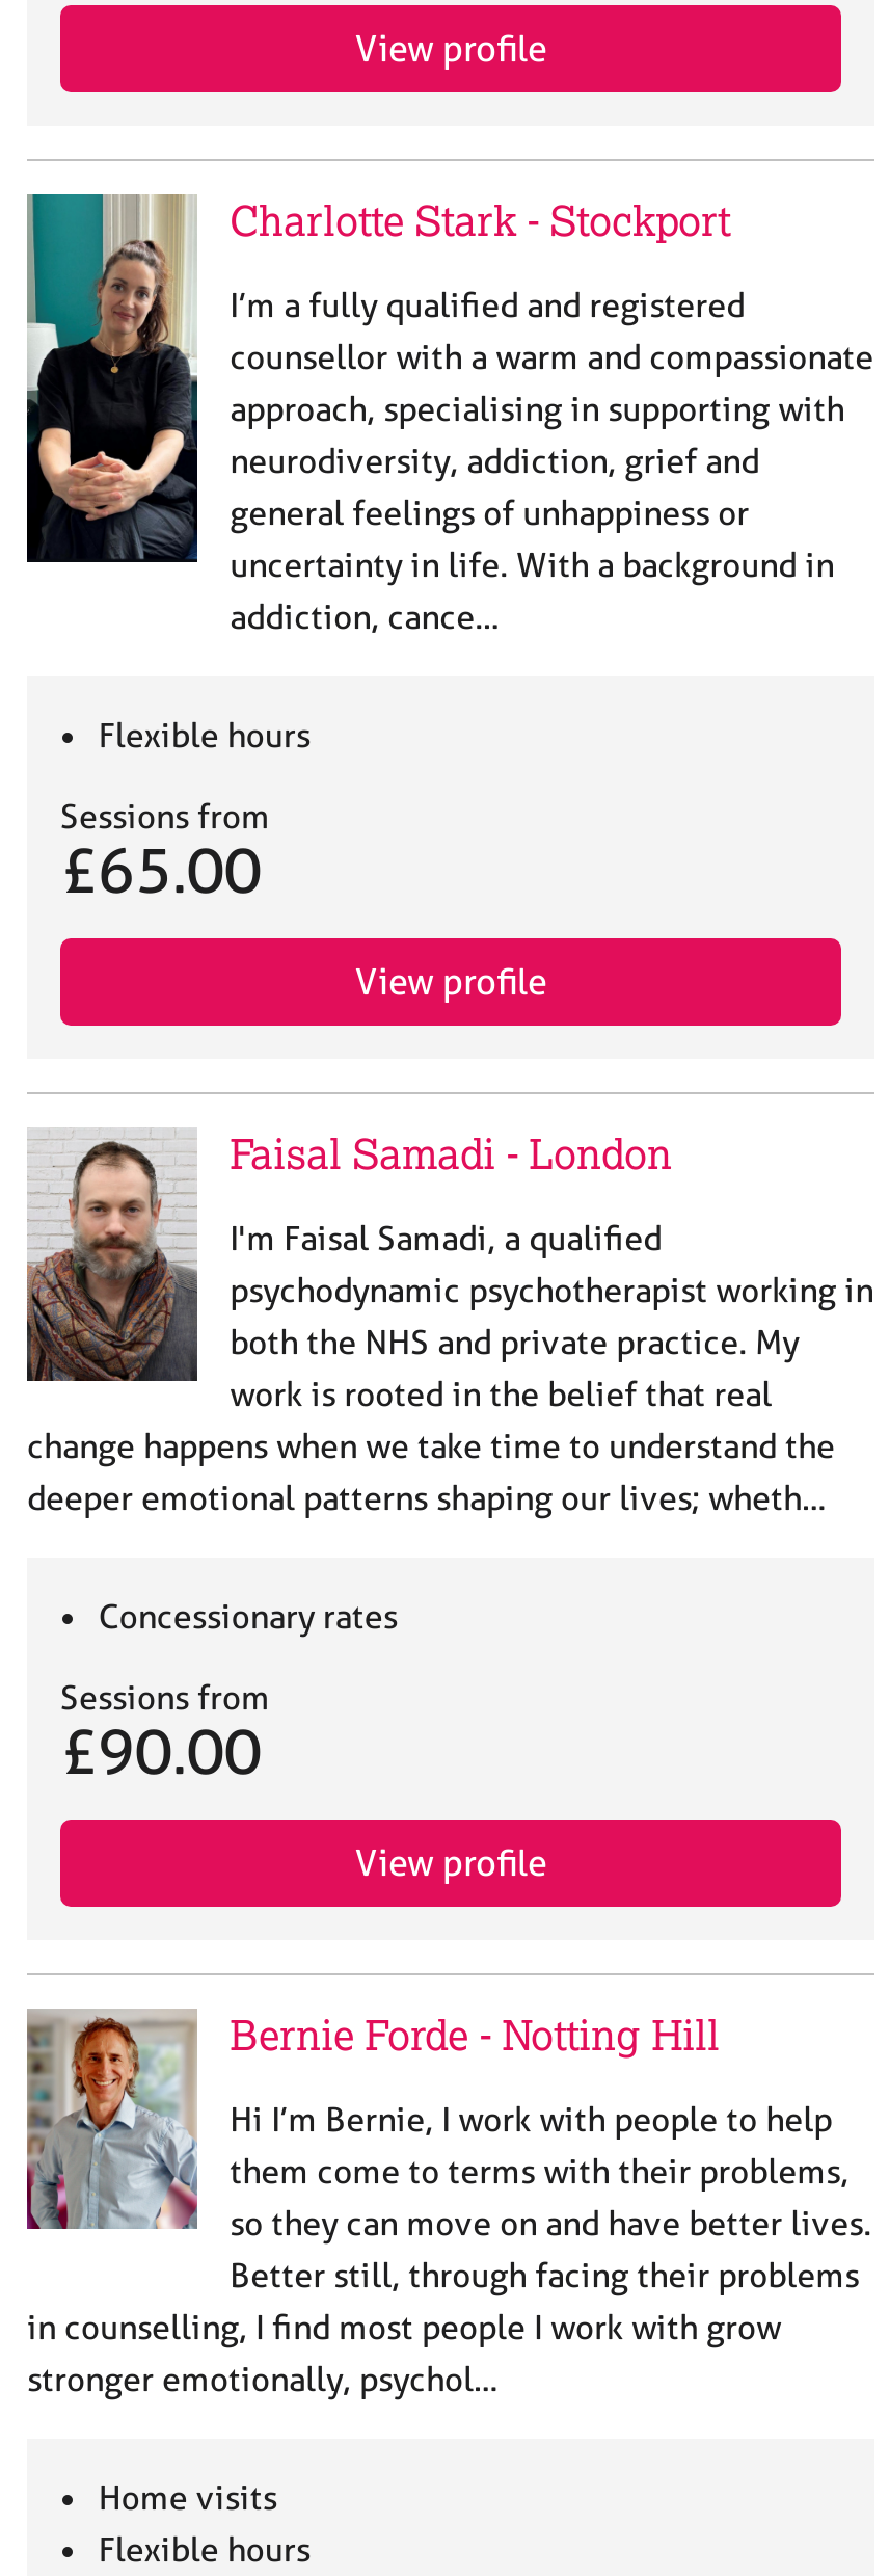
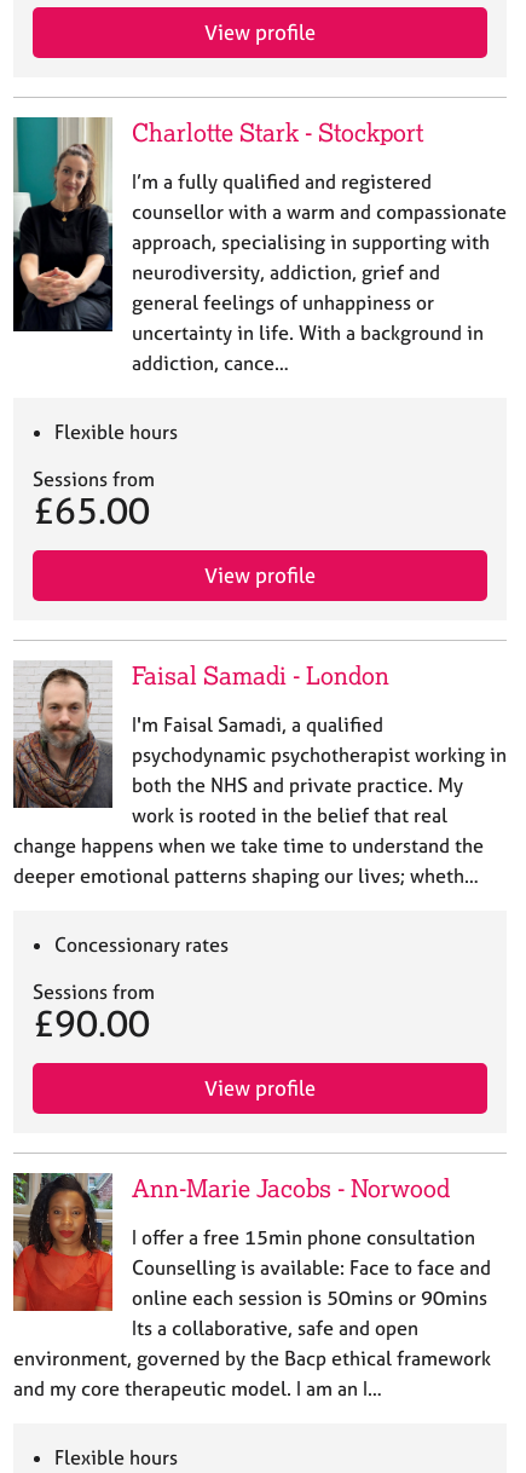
- [image]
- Bernie Forde - Notting Hill
- Hi I’m Bernie, I work with people to help
- them come to terms with their problems,
- so they can move on and have better lives.
- Better still, through facing their problems
- in counselling, I find most people I work with grow
- stronger emotionally, psychol…
- Home visits
+ [image]
+ Ann-Marie Jacobs - Norwood
+ I offer a free 15min phone consultation
+ Counselling is available: Face to face and
+ online each session is 50mins or 90mins
+ Its a collaborative, safe and open
+ environment, governed by the Bacp ethical framework
+ and my core therapeutic model. I am an I…
